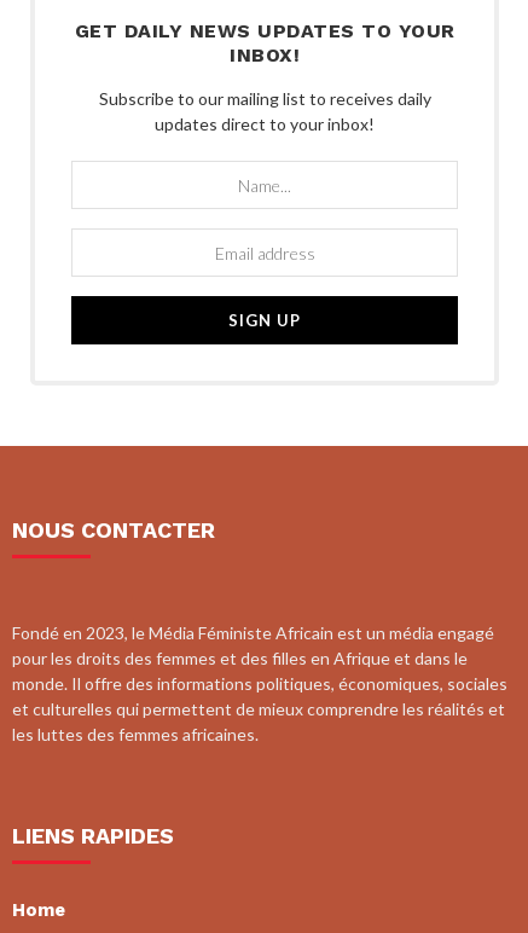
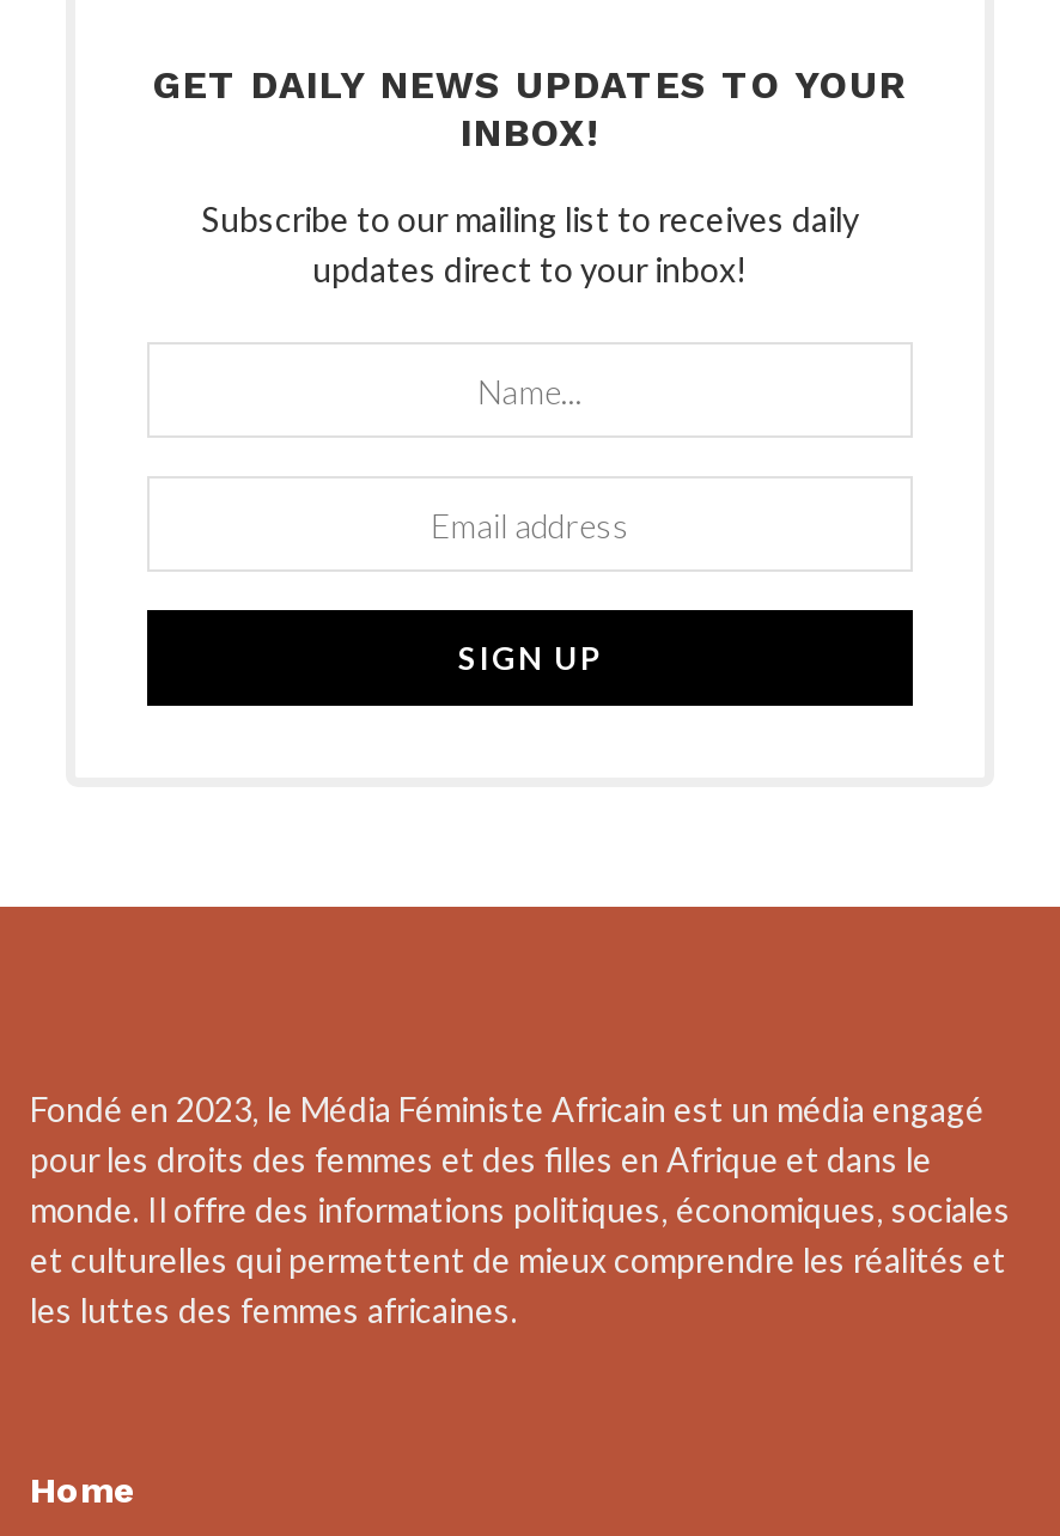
- NOUS CONTACTER

- LIENS RAPIDES
